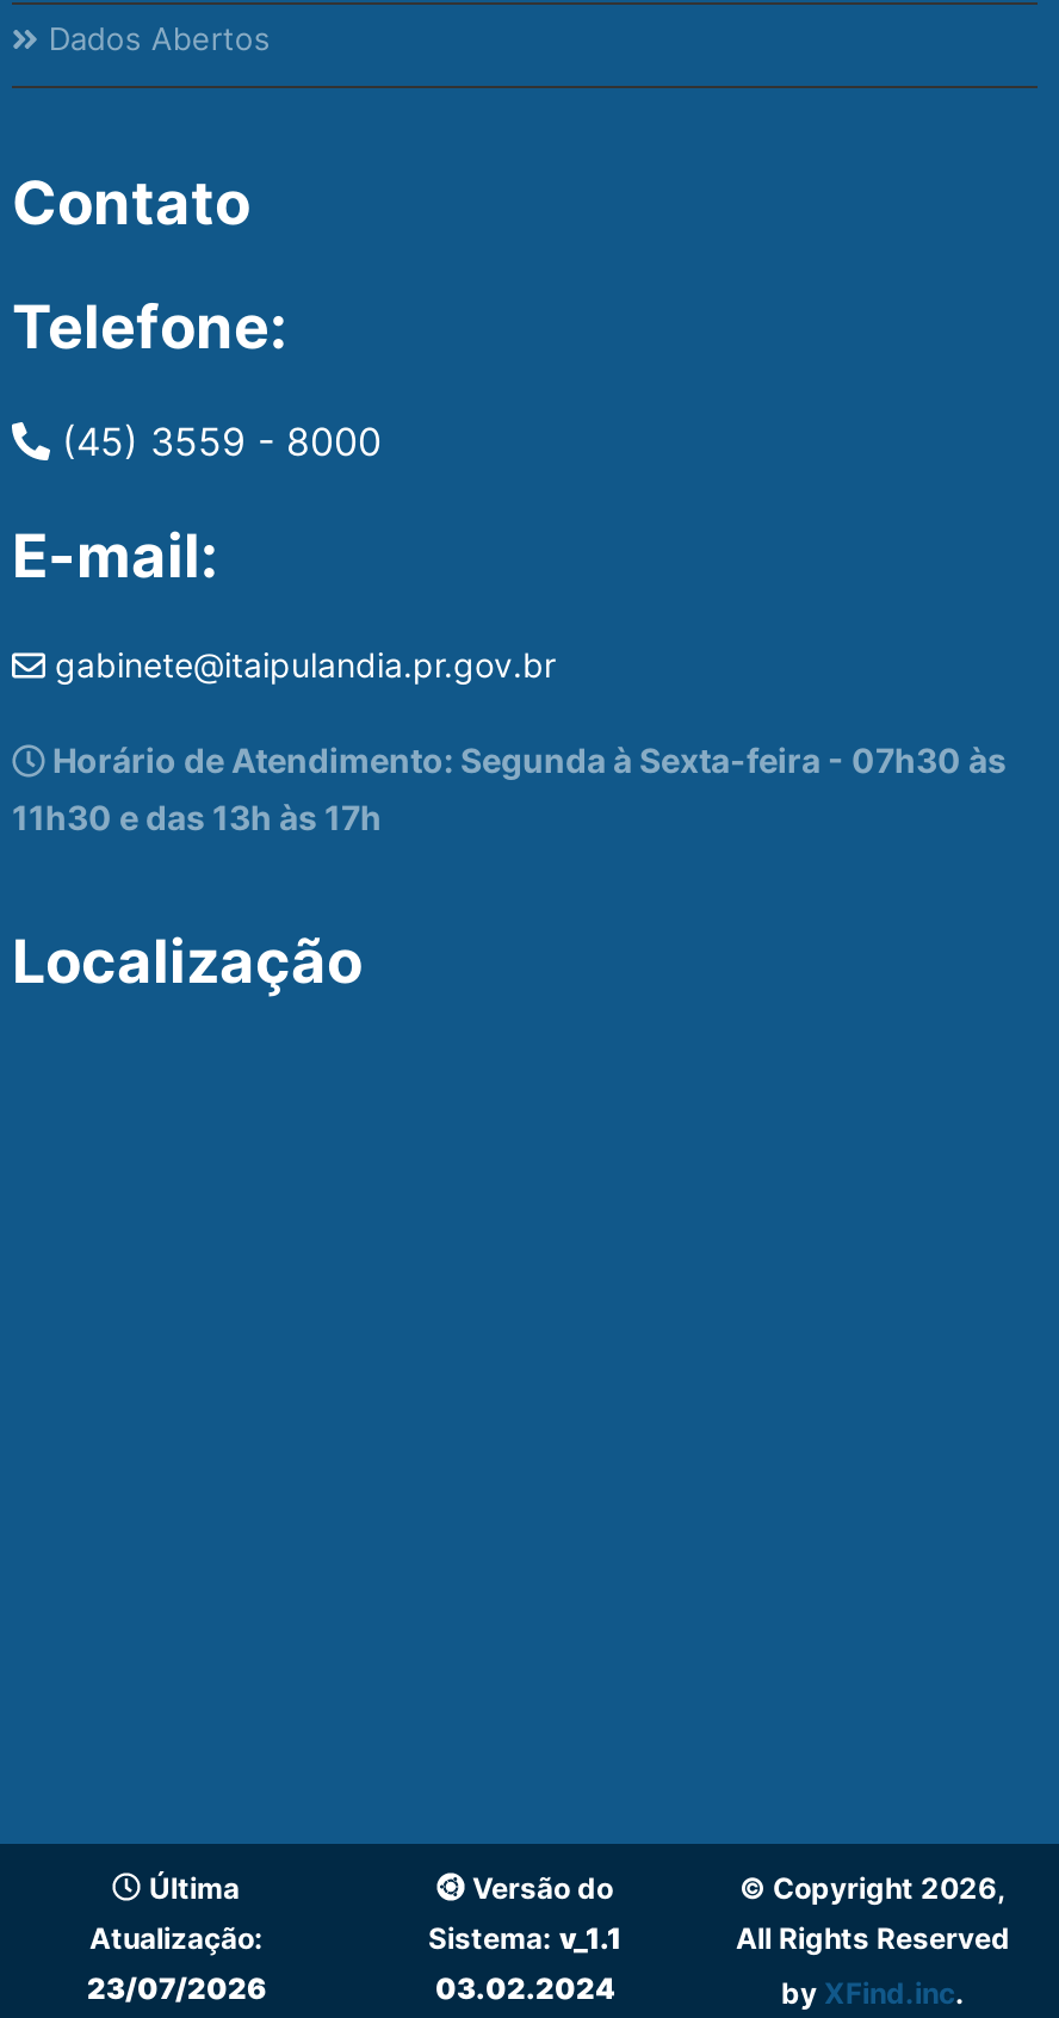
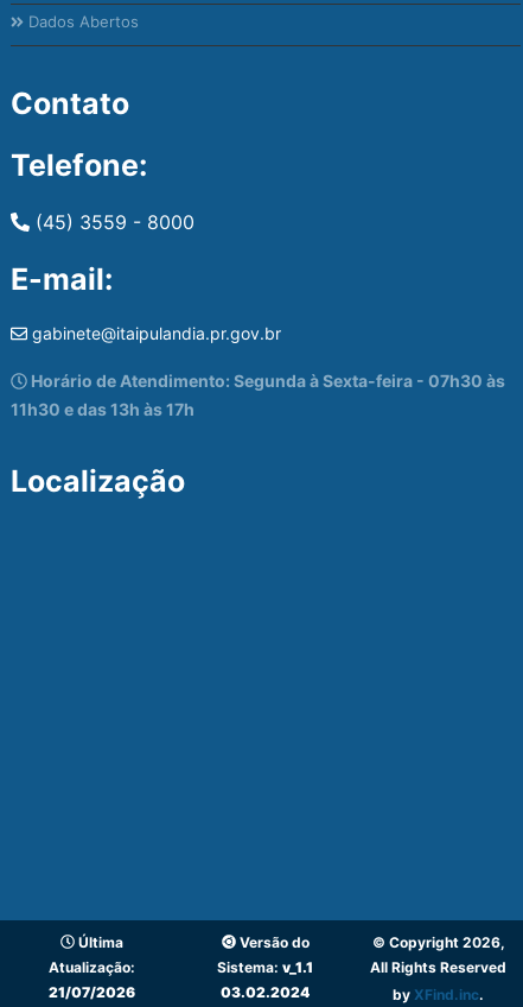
- 23/07/2026
+ 21/07/2026
